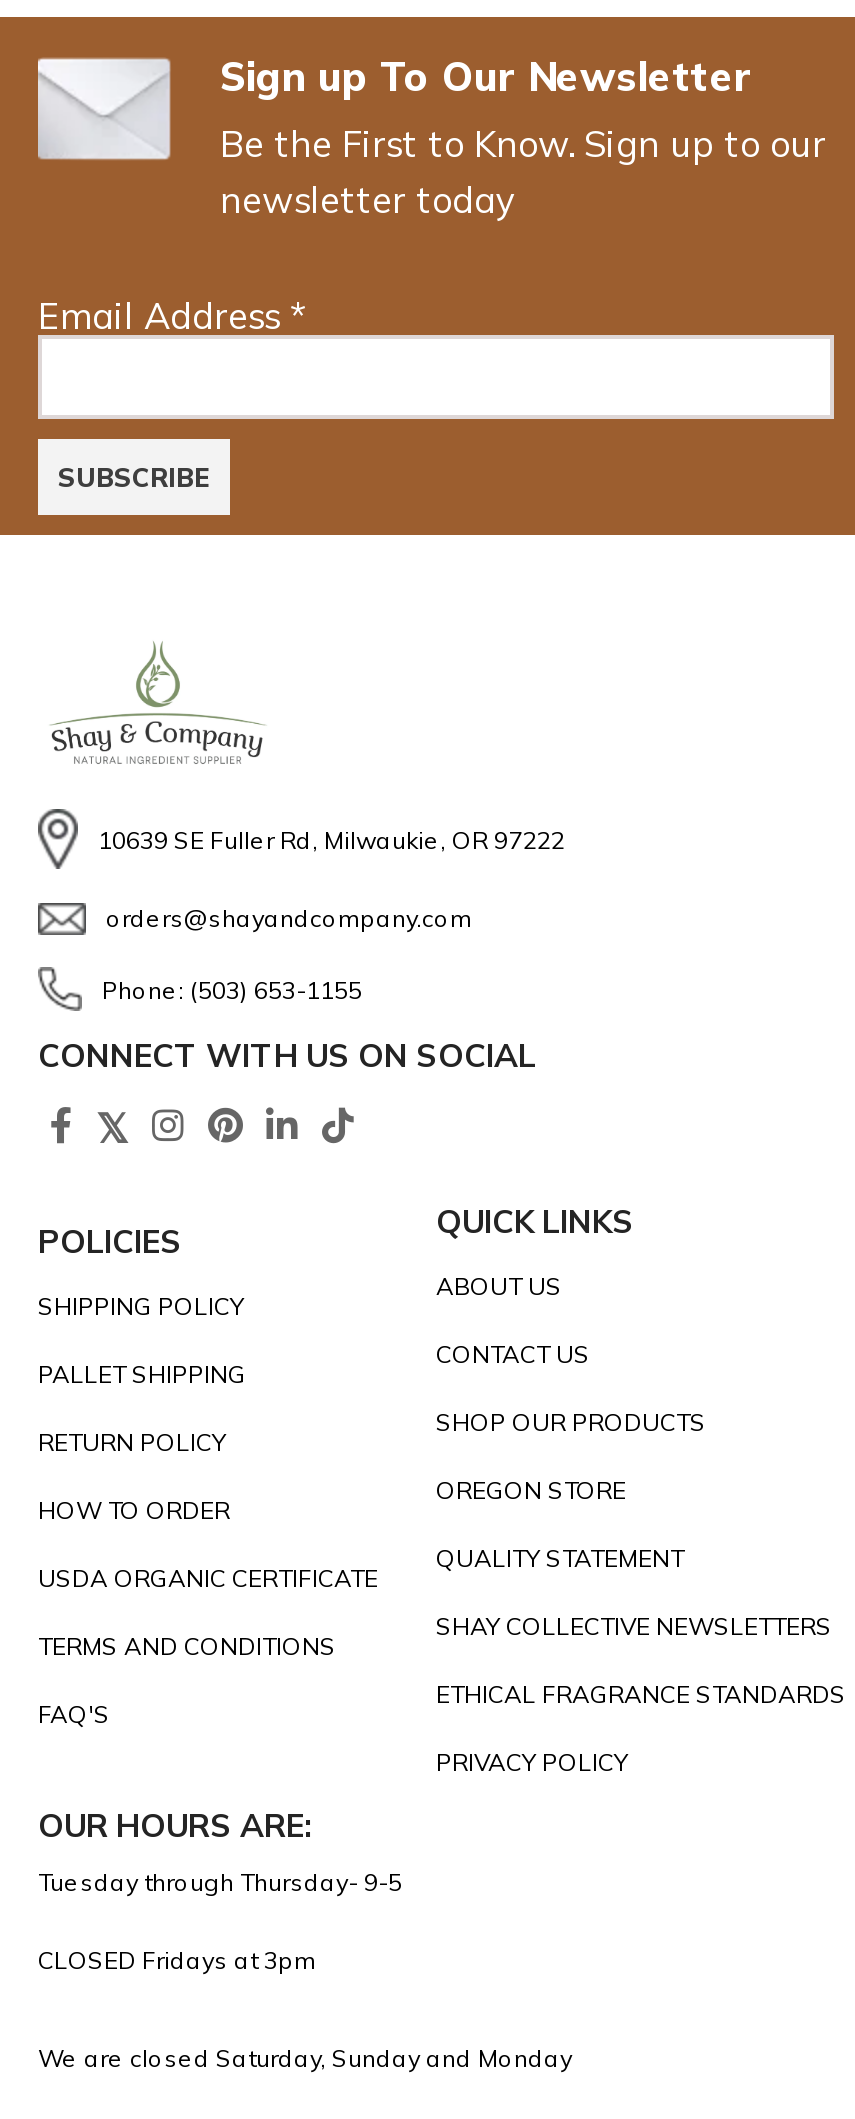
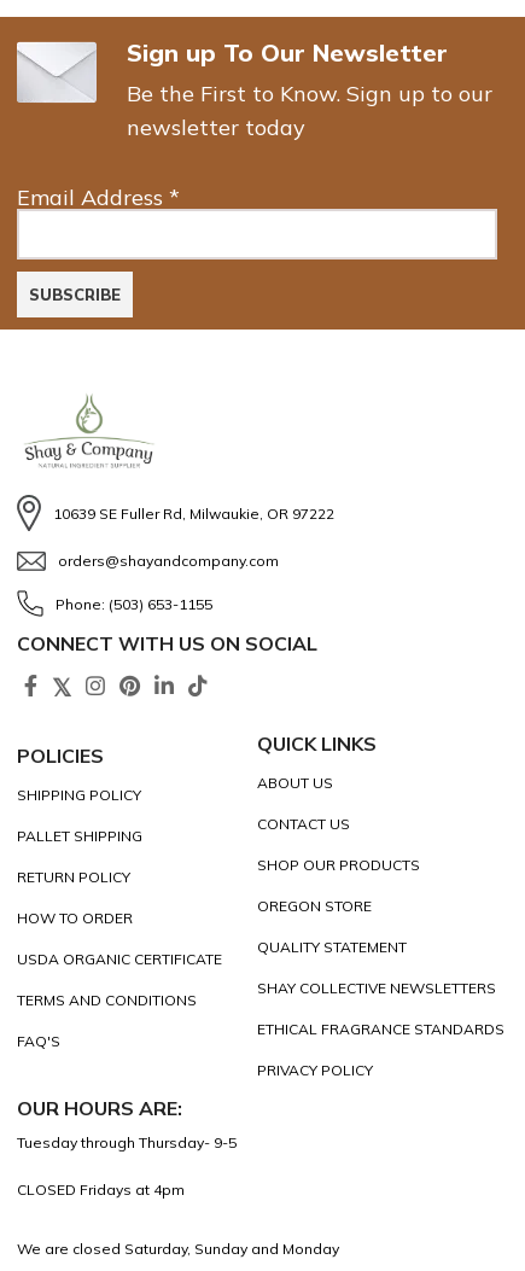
- CLOSED Fridays at 3pm
+ CLOSED Fridays at 4pm
